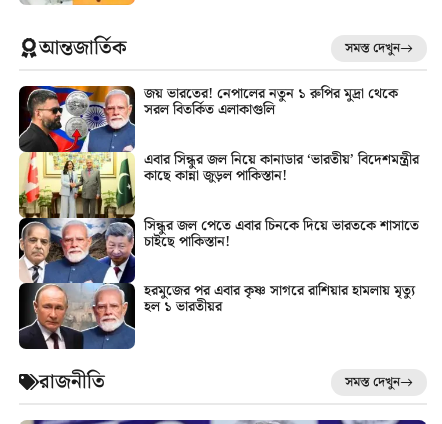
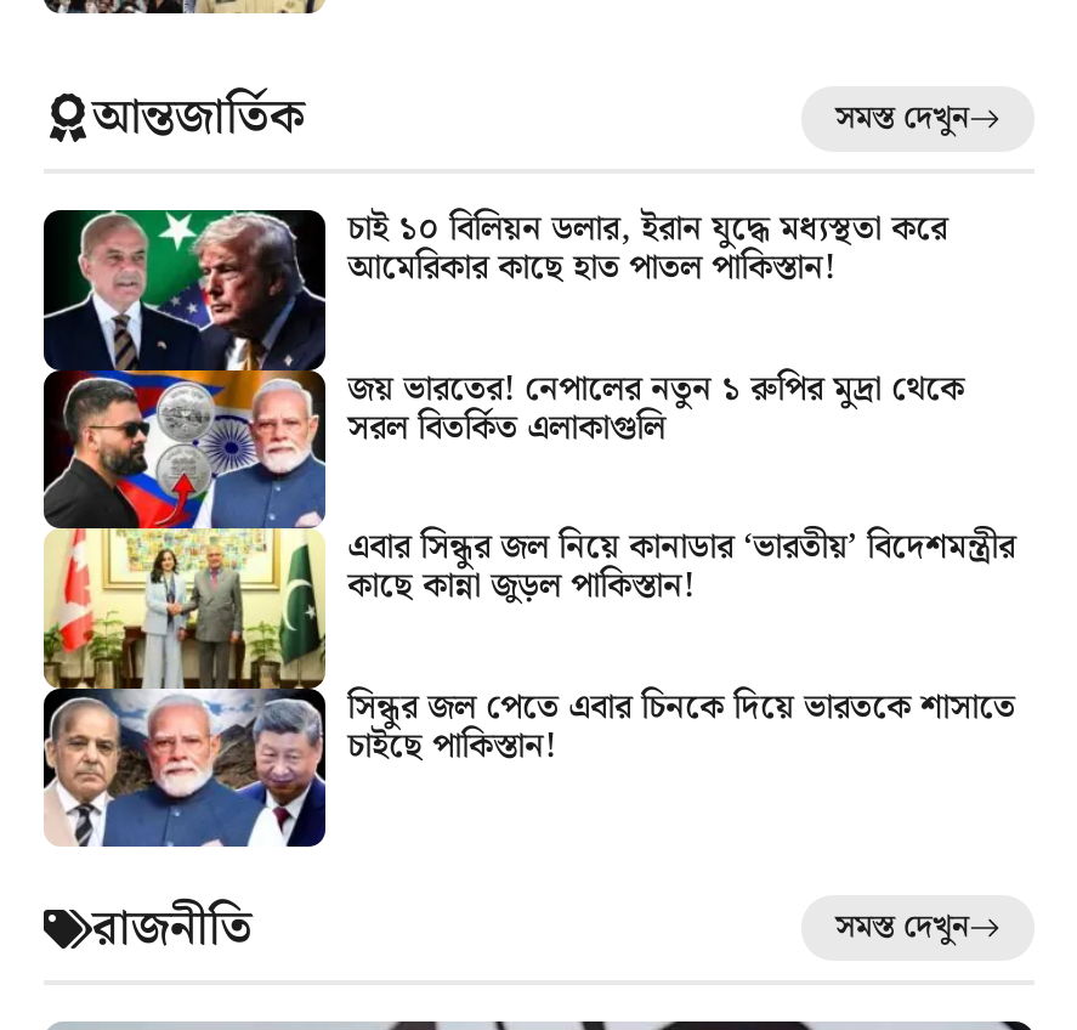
+ [image]
+ চাই ১০ বিলিয়ন ডলার, ইরান যুদ্ধে মধ্যস্থতা করে
+ আমেরিকার কাছে হাত পাতল পাকিস্তান!

moved down: জয় ভারতের! নেপালের নতুন ১ রুপির মুদ্রা থেকে | সরল বিতর্কিত এলাকাগুলি | কাছে কান্না জুড়ল পাকিস্তান! | সিন্ধুর জল পেতে এবার চিনকে দিয়ে ভারতকে শাসাতে | চাইছে পাকিস্তান!

- [image]
- হরমুজের পর এবার কৃষ্ণ সাগরে রাশিয়ার হামলায় মৃত্যু
- হল ১ ভারতীয়র
